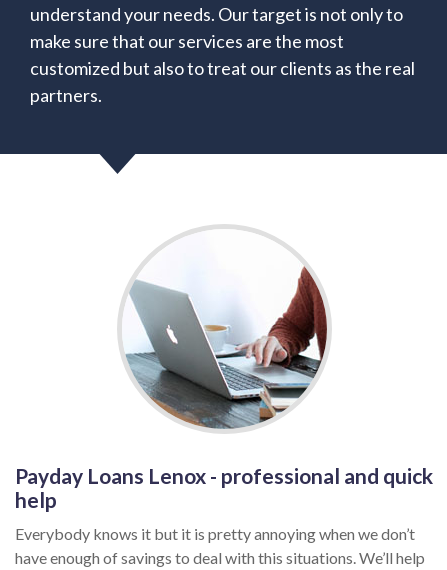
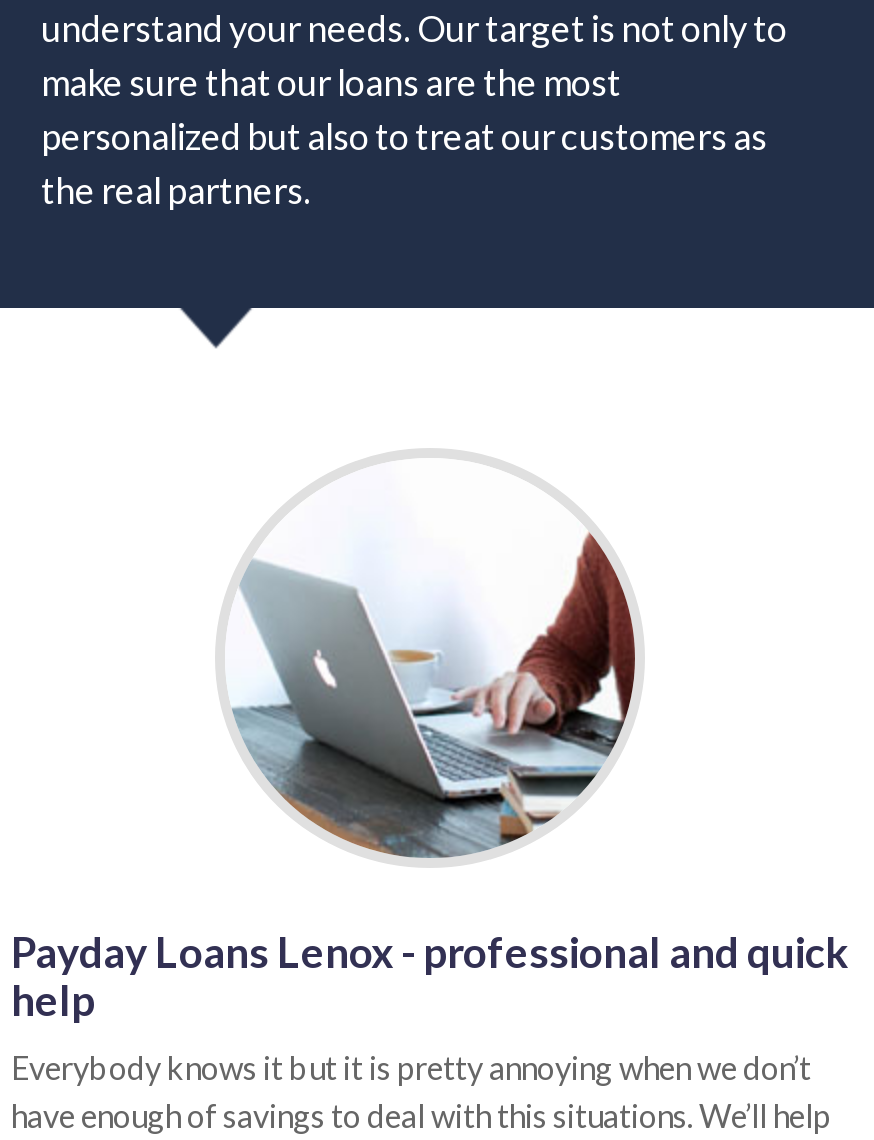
- make sure that our services are the most
- customized but also to treat our clients as the real
- partners.
+ make sure that our loans are the most
+ personalized but also to treat our customers as
+ the real partners.
